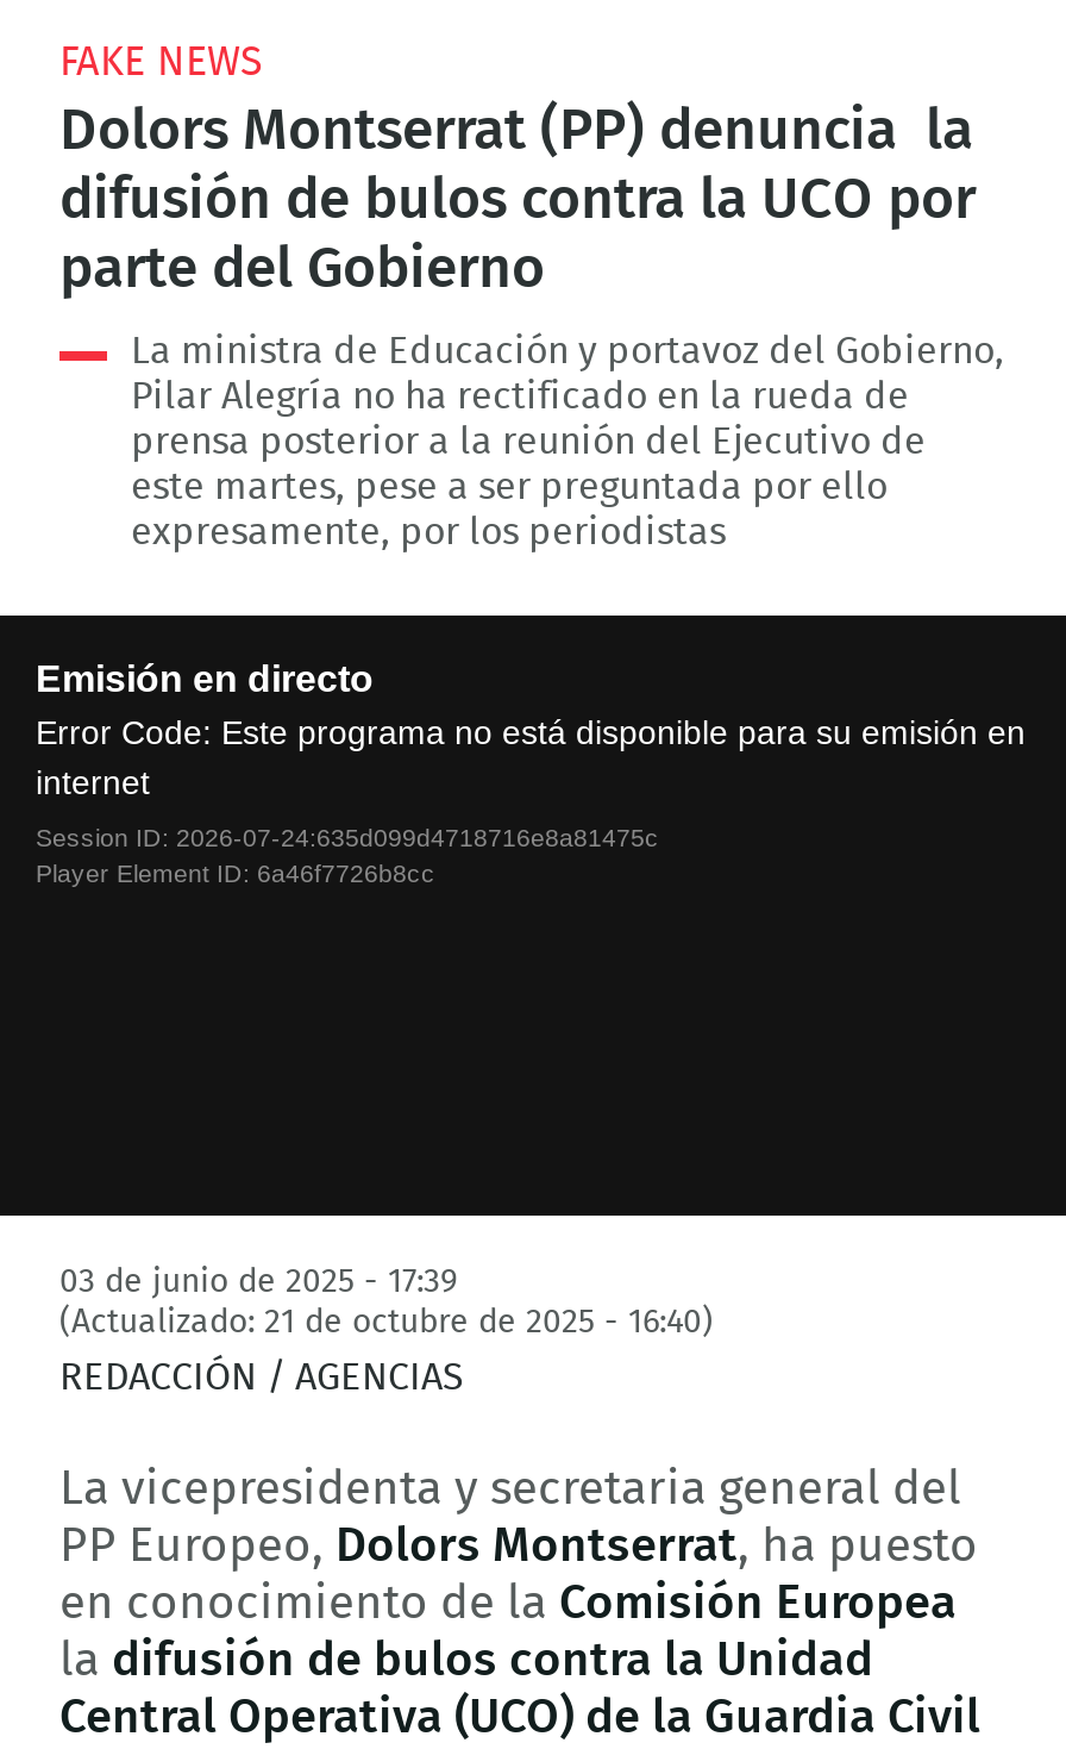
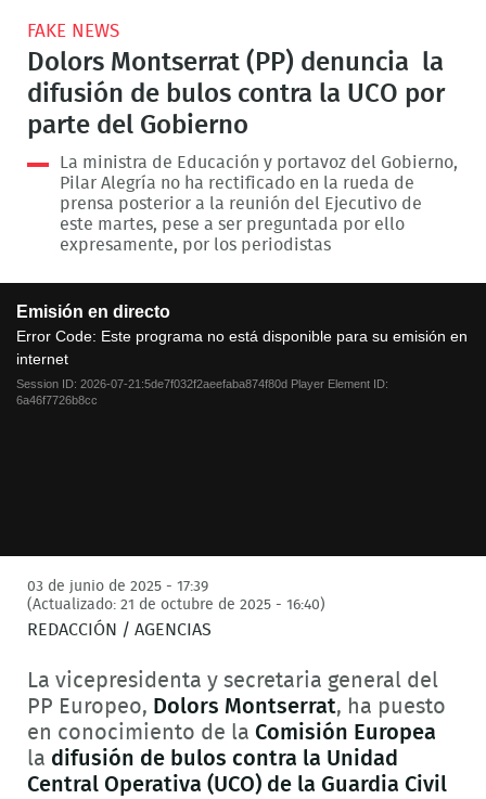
- Session ID: 2026-07-24:635d099d4718716e8a81475c
- Player Element ID: 6a46f7726b8cc
+ Session ID: 2026-07-21:5de7f032f2aeefaba874f80d Player Element ID:
+ 6a46f7726b8cc
